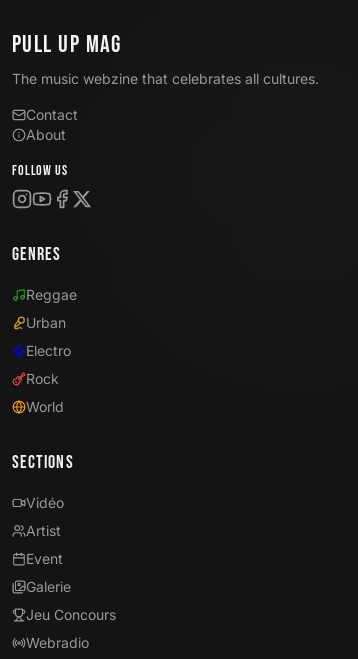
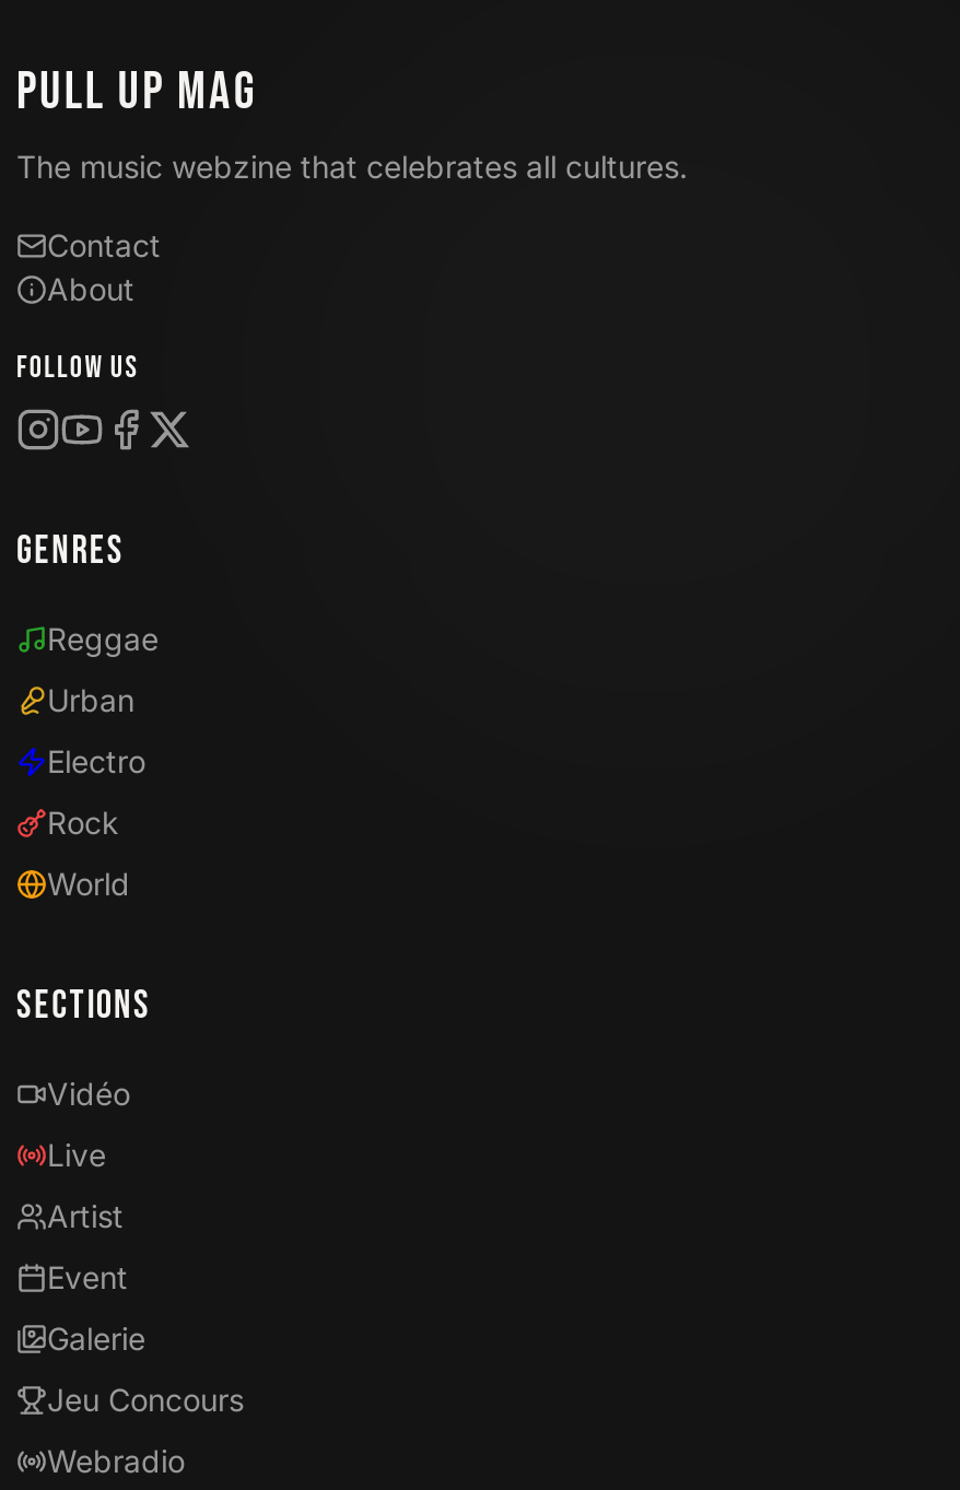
+ Live
